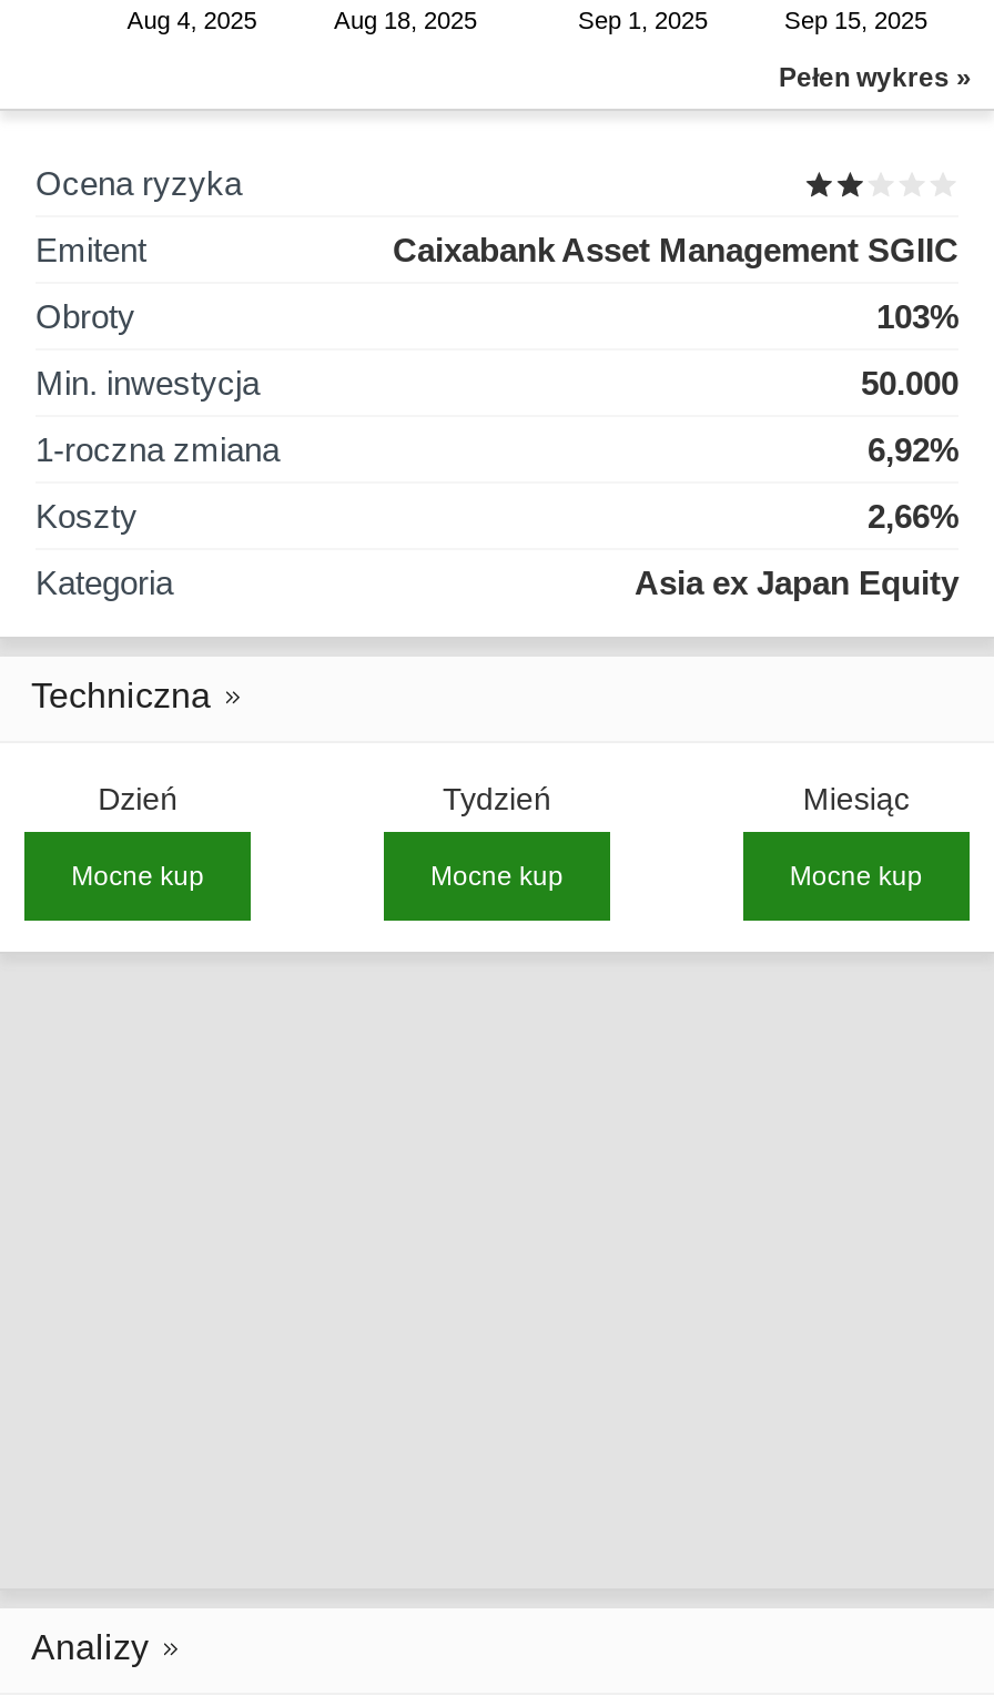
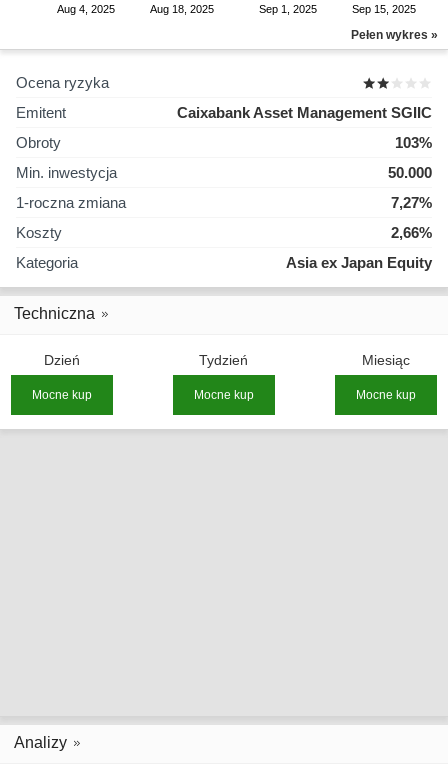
- 6,92%
+ 7,27%
